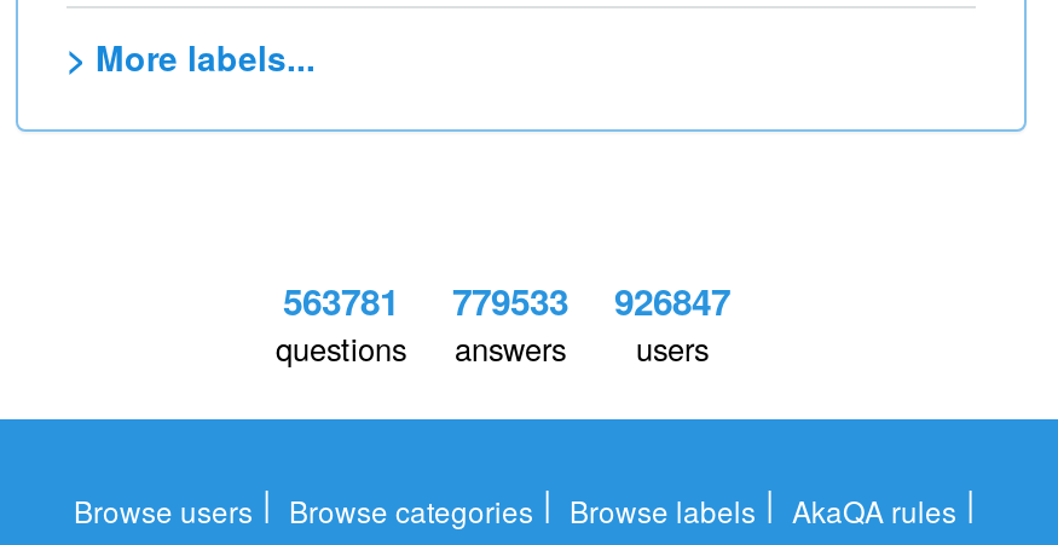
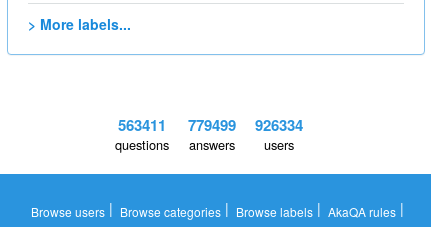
- 563781
+ 563411

- 779533
+ 779499

- 926847
+ 926334
